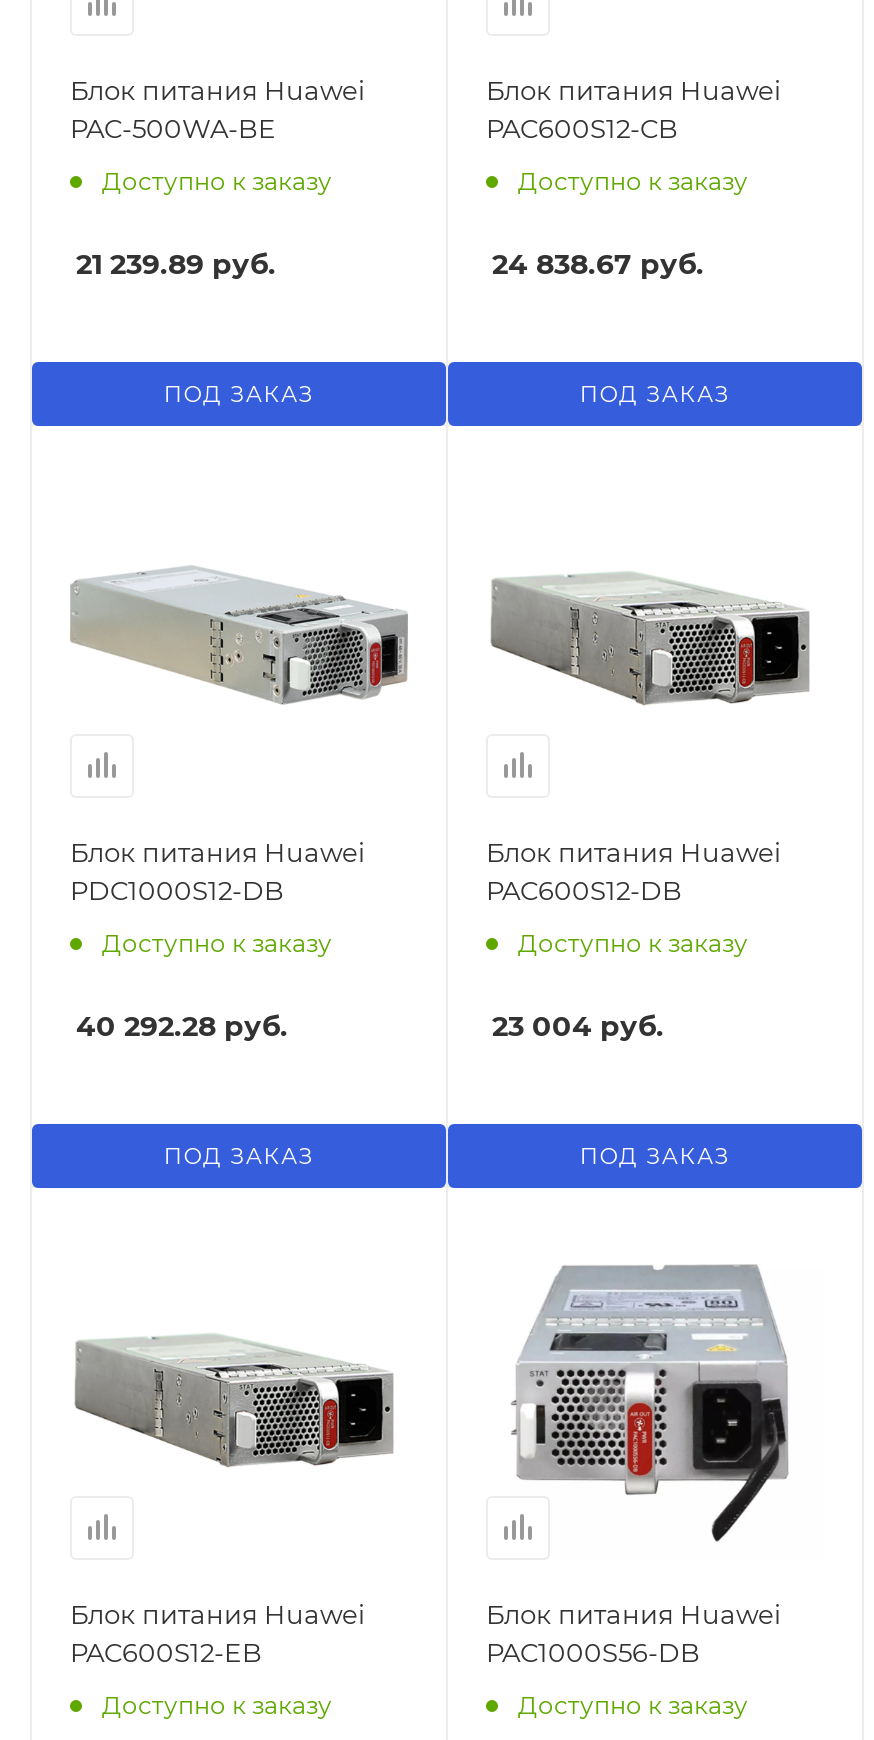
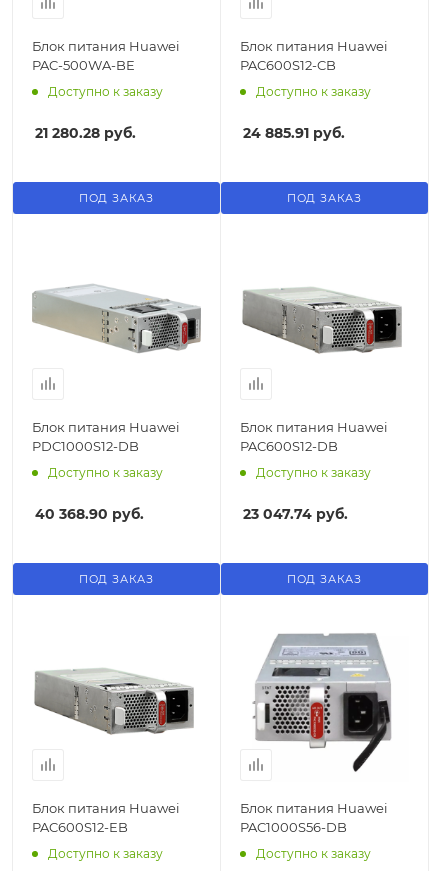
- 21 239.89 руб.
+ 21 280.28 руб.

- 24 838.67 руб.
+ 24 885.91 руб.

- 40 292.28 руб.
+ 40 368.90 руб.

- 23 004 руб.
+ 23 047.74 руб.
